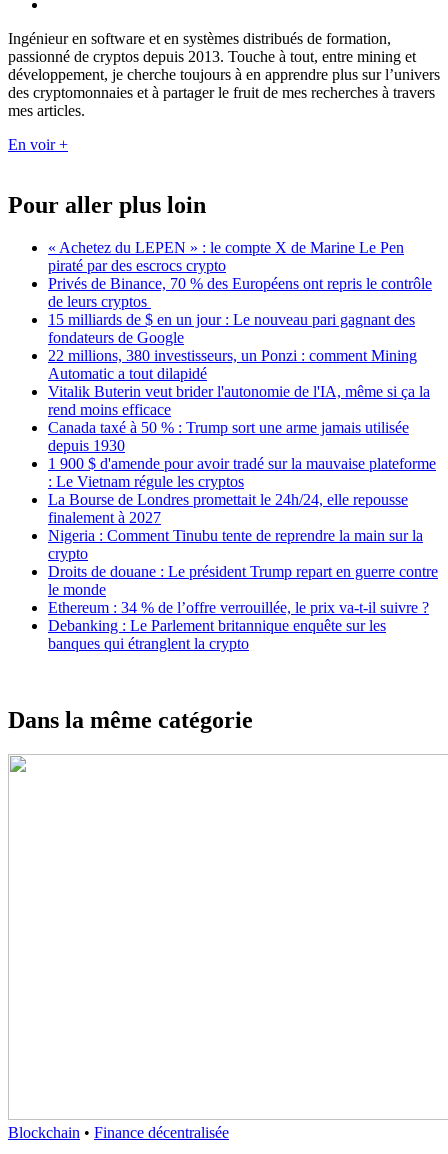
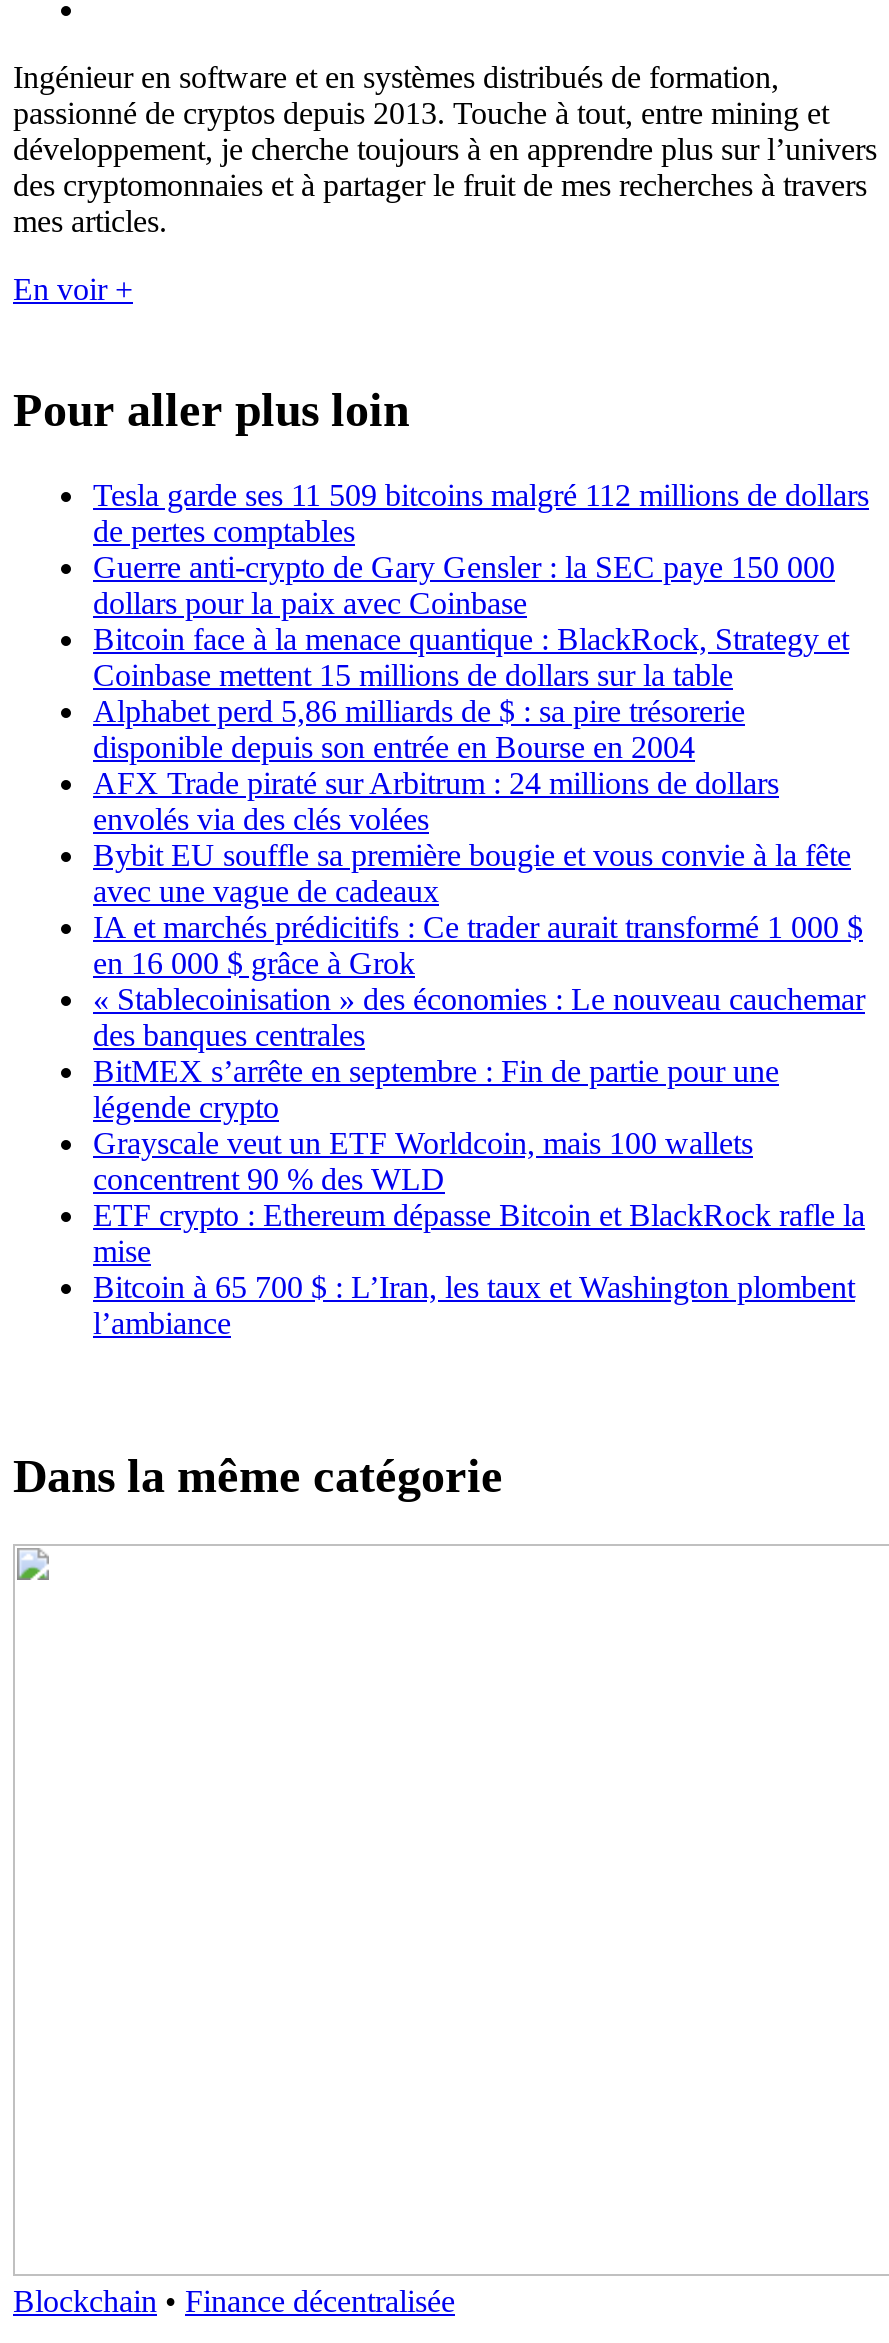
- « Achetez du LEPEN » : le compte X de Marine Le Pen
- piraté par des escrocs crypto
- Privés de Binance, 70 % des Européens ont repris le contrôle
- de leurs cryptos
- 15 milliards de $ en un jour : Le nouveau pari gagnant des
- fondateurs de Google
- 22 millions, 380 investisseurs, un Ponzi : comment Mining
- Automatic a tout dilapidé
- Vitalik Buterin veut brider l'autonomie de l'IA, même si ça la
- rend moins efficace
- Canada taxé à 50 % : Trump sort une arme jamais utilisée
- depuis 1930
- 1 900 $ d'amende pour avoir tradé sur la mauvaise plateforme
- : Le Vietnam régule les cryptos
- La Bourse de Londres promettait le 24h/24, elle repousse
- finalement à 2027
- Nigeria : Comment Tinubu tente de reprendre la main sur la
- crypto
- Droits de douane : Le président Trump repart en guerre contre
- le monde
- Ethereum : 34 % de l’offre verrouillée, le prix va-t-il suivre ?
- Debanking : Le Parlement britannique enquête sur les
- banques qui étranglent la crypto
+ Tesla garde ses 11 509 bitcoins malgré 112 millions de dollars
+ de pertes comptables
+ Guerre anti-crypto de Gary Gensler : la SEC paye 150 000
+ dollars pour la paix avec Coinbase
+ Bitcoin face à la menace quantique : BlackRock, Strategy et
+ Coinbase mettent 15 millions de dollars sur la table
+ Alphabet perd 5,86 milliards de $ : sa pire trésorerie
+ disponible depuis son entrée en Bourse en 2004
+ AFX Trade piraté sur Arbitrum : 24 millions de dollars
+ envolés via des clés volées
+ Bybit EU souffle sa première bougie et vous convie à la fête
+ avec une vague de cadeaux
+ IA et marchés prédicitifs : Ce trader aurait transformé 1 000 $
+ en 16 000 $ grâce à Grok
+ « Stablecoinisation » des économies : Le nouveau cauchemar
+ des banques centrales
+ BitMEX s’arrête en septembre : Fin de partie pour une
+ légende crypto
+ Grayscale veut un ETF Worldcoin, mais 100 wallets
+ concentrent 90 % des WLD
+ ETF crypto : Ethereum dépasse Bitcoin et BlackRock rafle la
+ mise
+ Bitcoin à 65 700 $ : L’Iran, les taux et Washington plombent
+ l’ambiance
